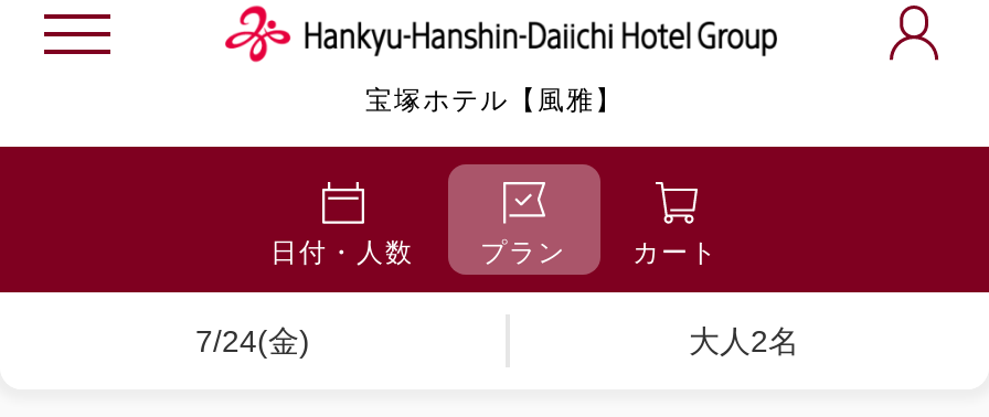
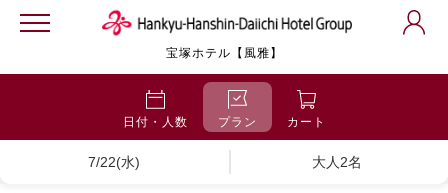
- 7/24(金)
+ 7/22(水)
